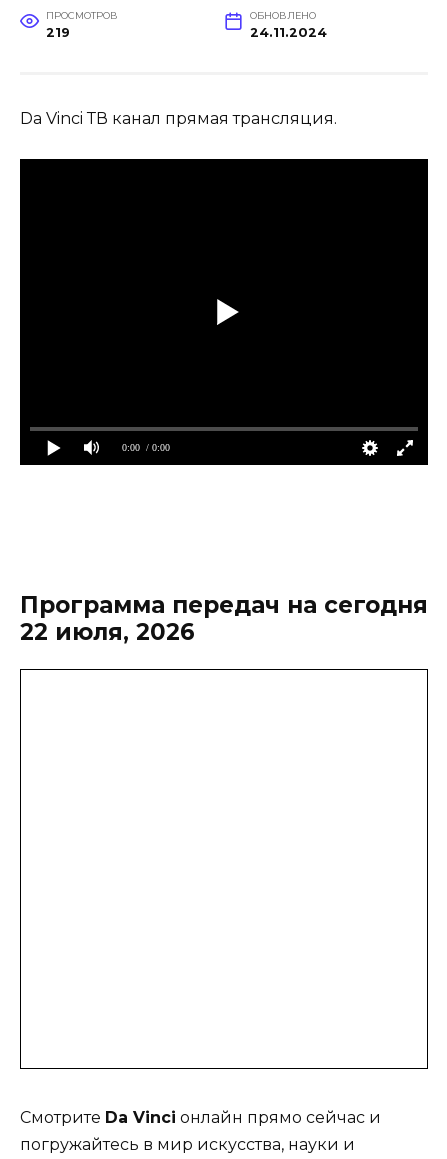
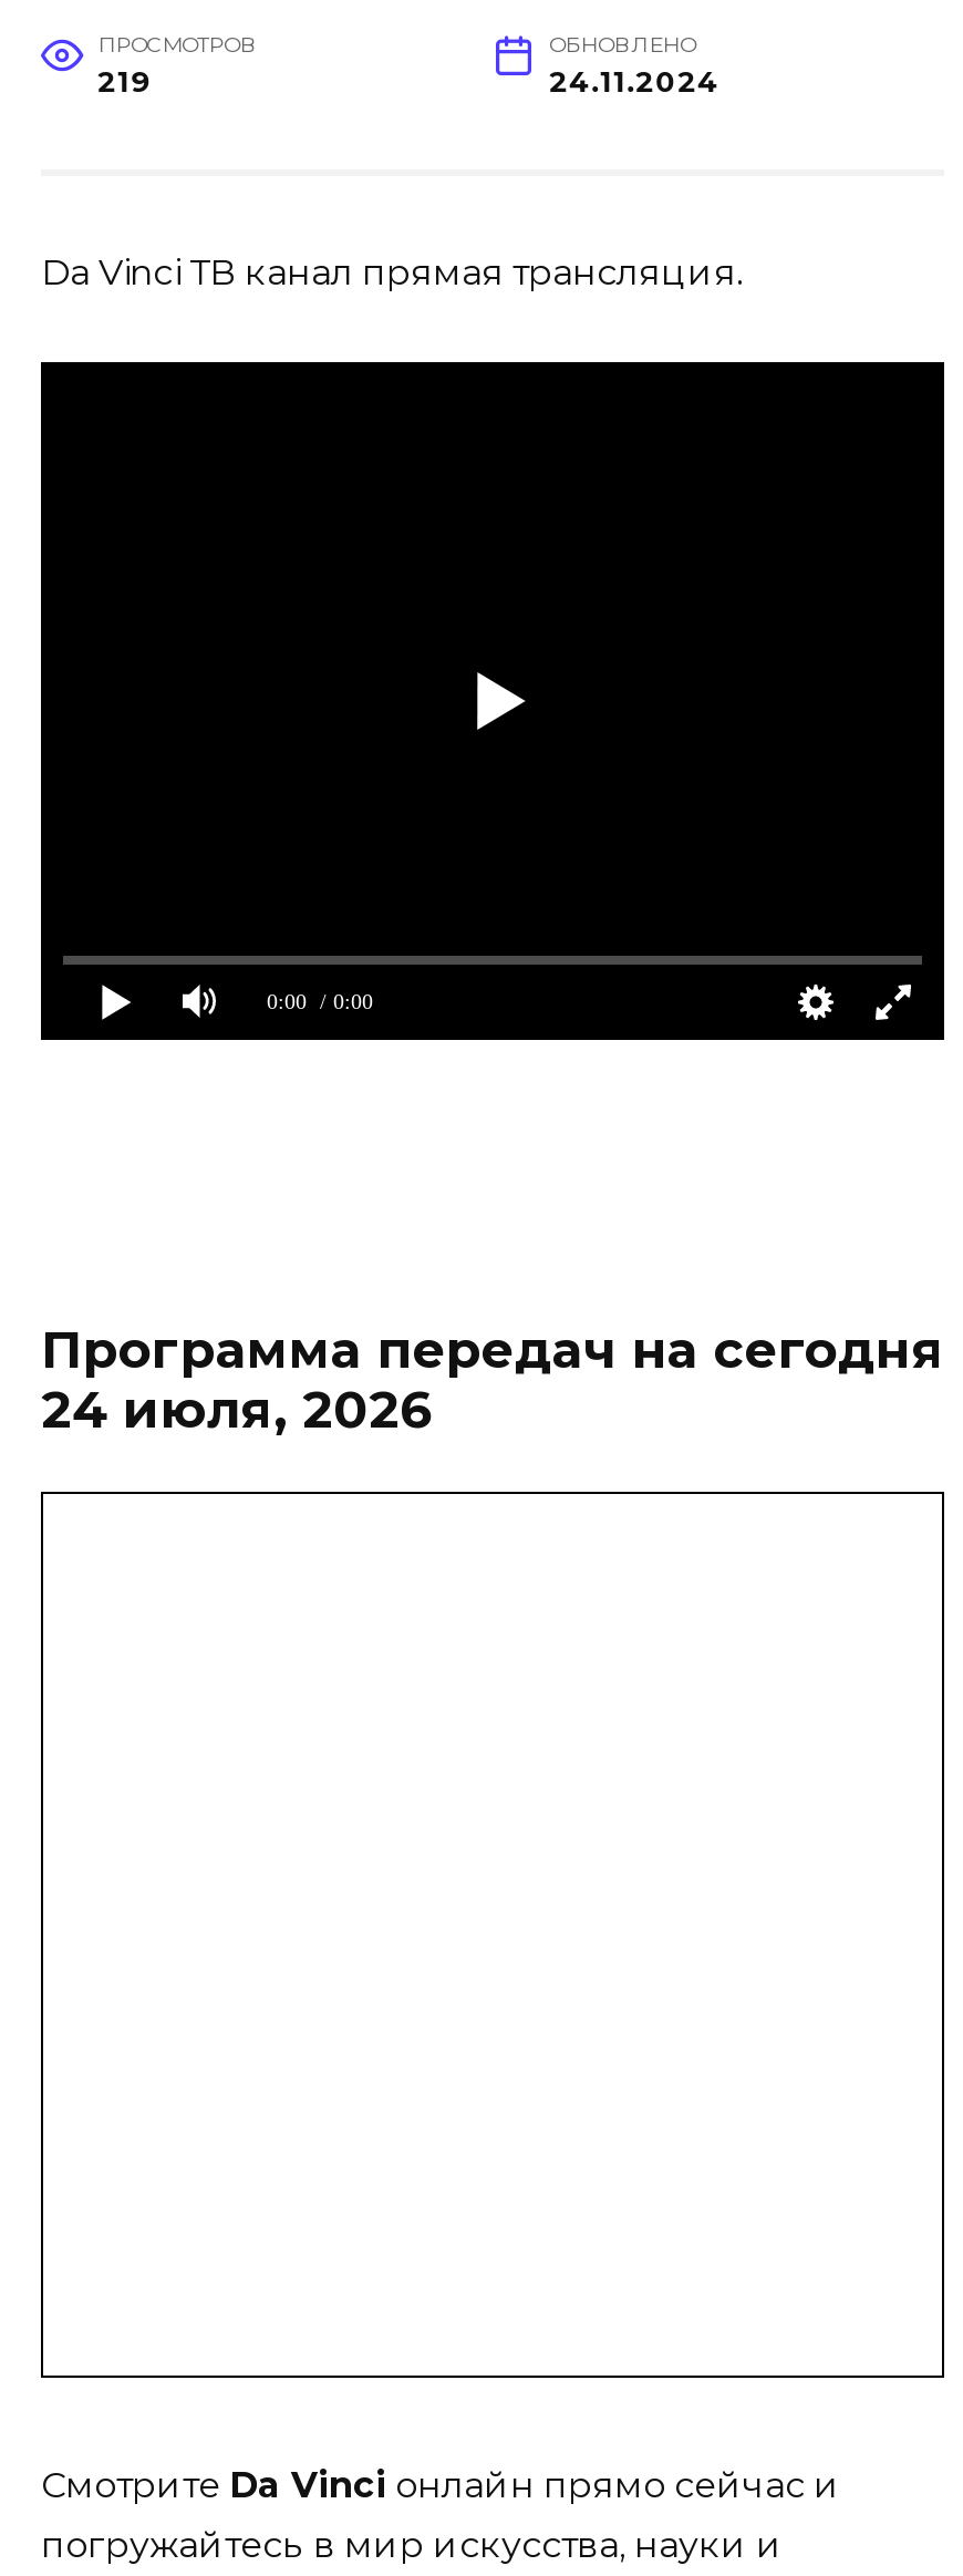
- 22 июля, 2026
+ 24 июля, 2026
